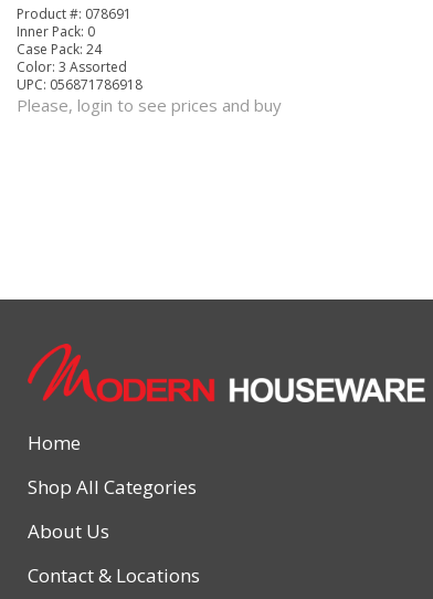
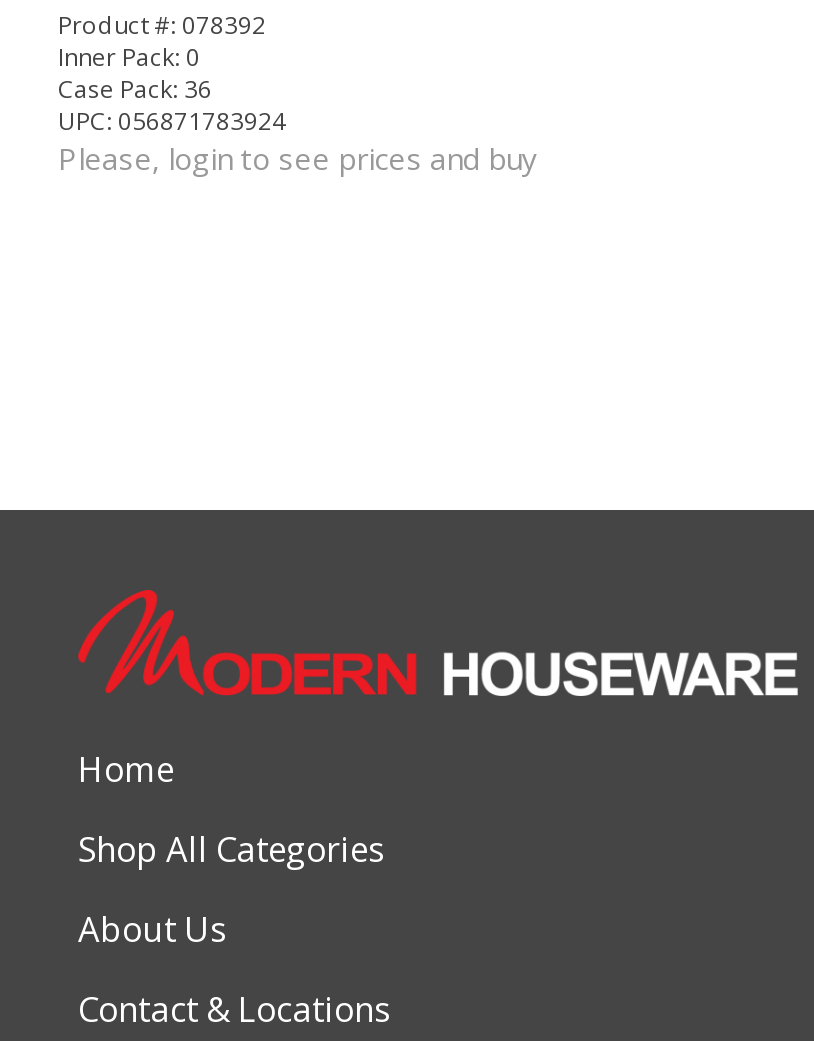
- Product #: 078691
+ Product #: 078392

- Case Pack: 24
- Color: 3 Assorted
- UPC: 056871786918
+ Case Pack: 36
+ UPC: 056871783924
